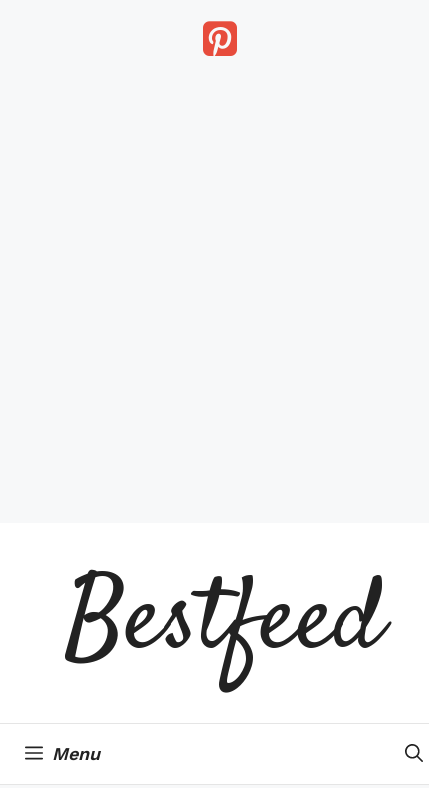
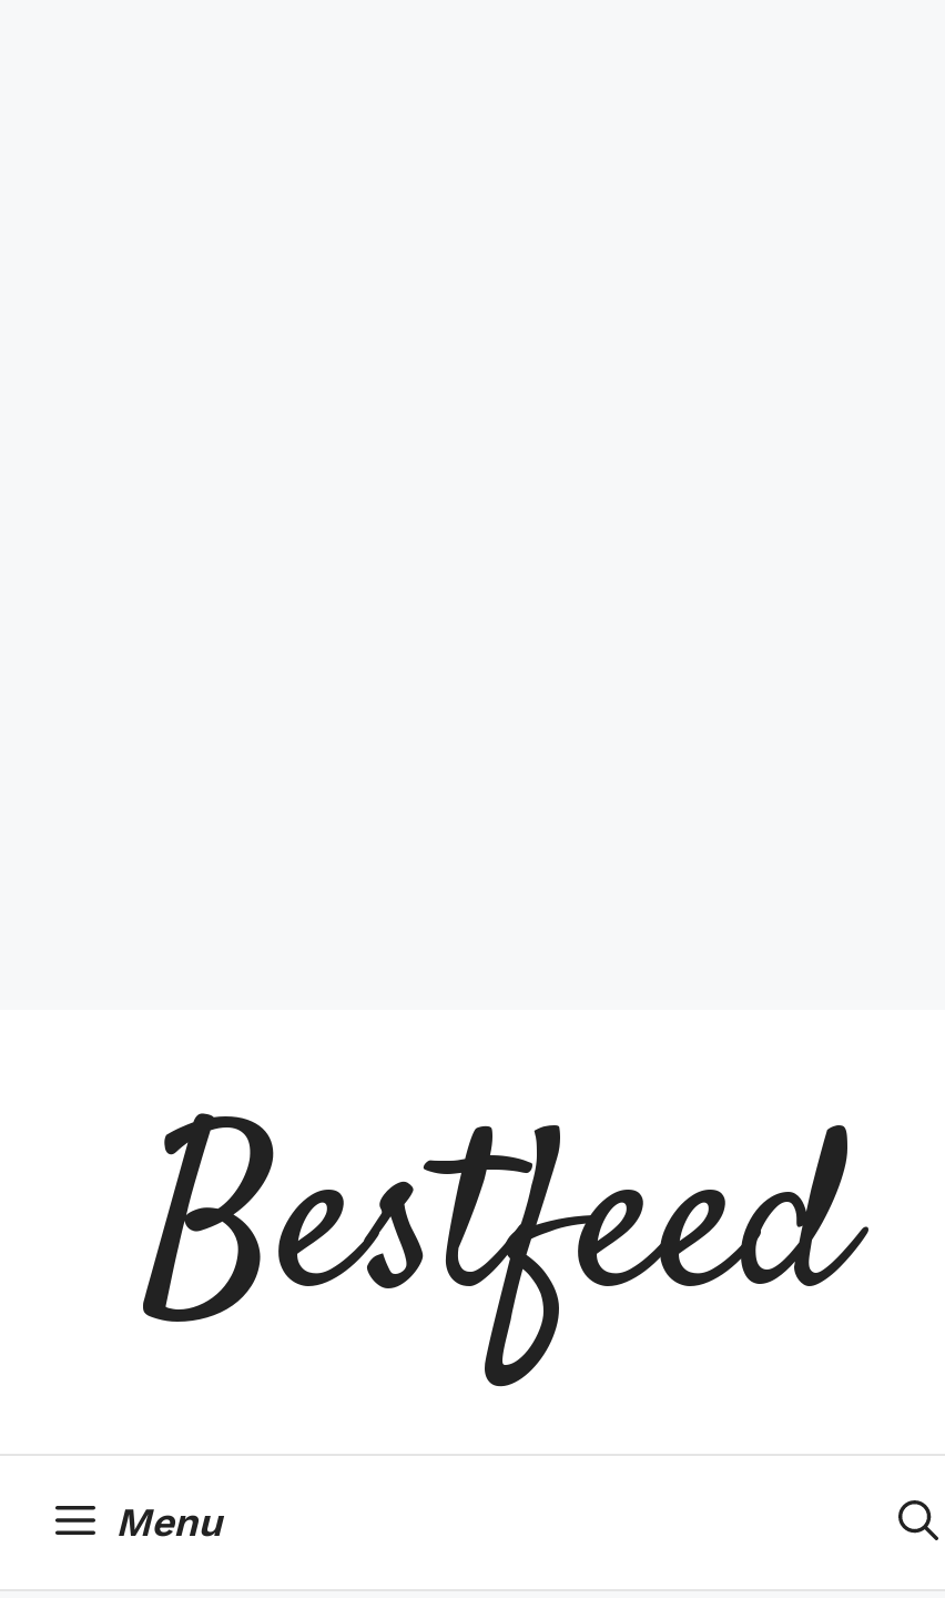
- [image]
